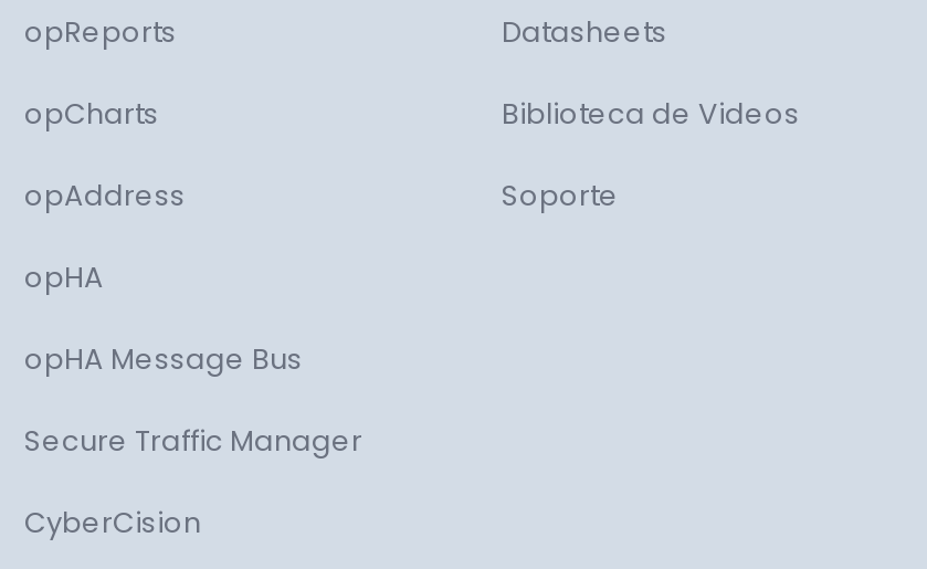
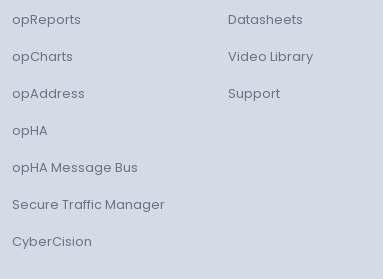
- Biblioteca de Videos
+ Video Library

- Soporte
+ Support
